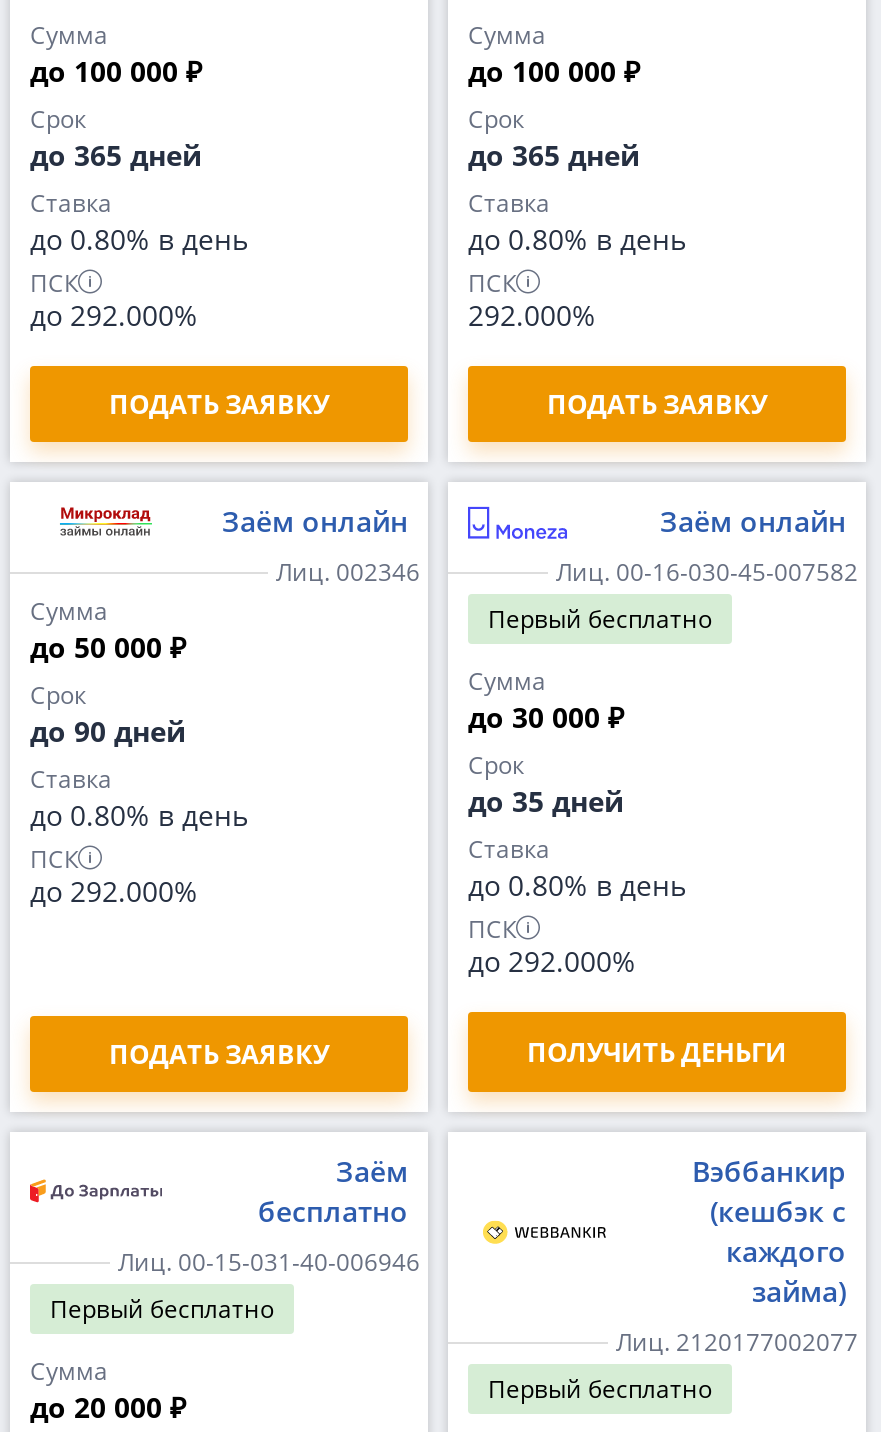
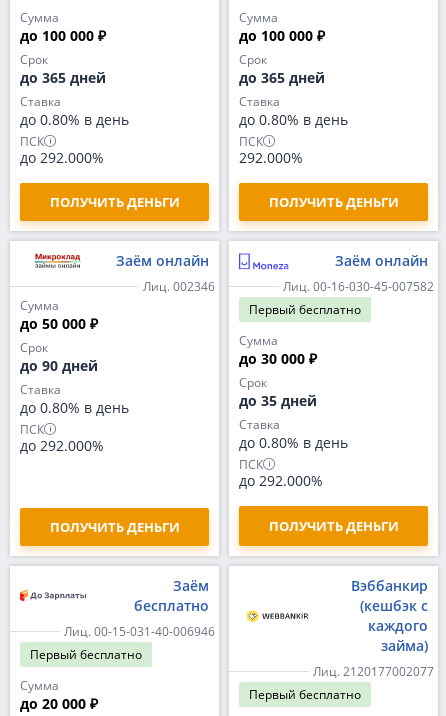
- ПОДАТЬ ЗАЯВКУ
+ ПОЛУЧИТЬ ДЕНЬГИ

- ПОДАТЬ ЗАЯВКУ
+ ПОЛУЧИТЬ ДЕНЬГИ

- ПОДАТЬ ЗАЯВКУ
+ ПОЛУЧИТЬ ДЕНЬГИ
